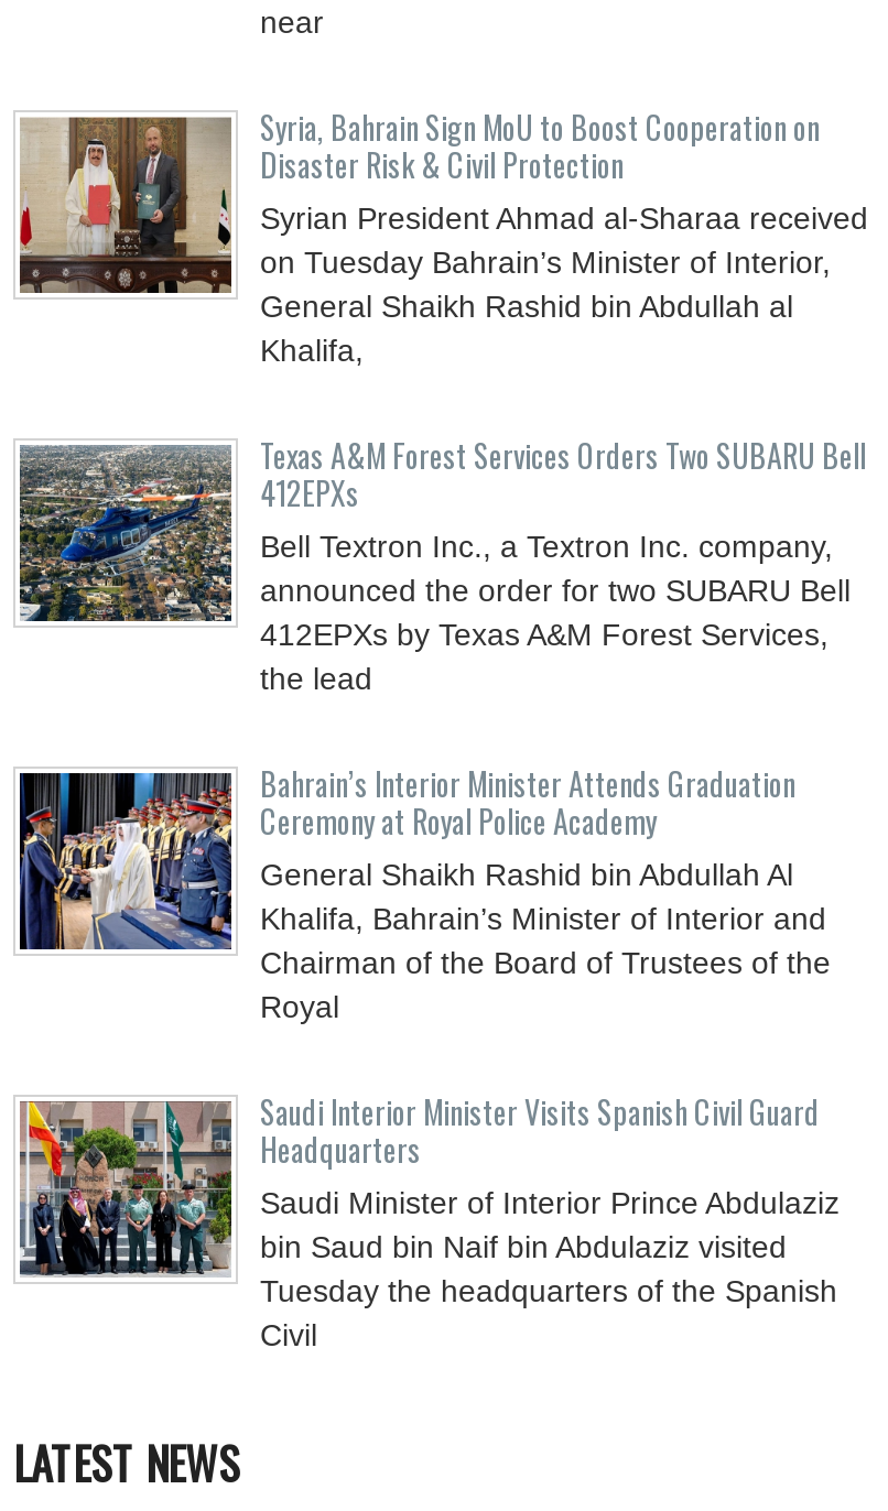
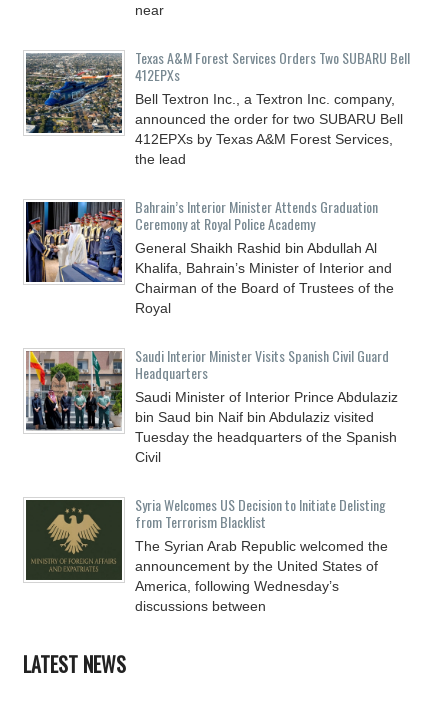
- [image]
- Syria, Bahrain Sign MoU to Boost Cooperation on
- Disaster Risk & Civil Protection
- Syrian President Ahmad al-Sharaa received
- on Tuesday Bahrain’s Minister of Interior,
- General Shaikh Rashid bin Abdullah al
- Khalifa,

moved up: [image] | Texas A&M Forest Services Orders Two SUBARU Bell | 412EPXs | ... | Tuesday the headquarters of the Spanish | Civil

+ [image]
+ Syria Welcomes US Decision to Initiate Delisting
+ from Terrorism Blacklist
+ The Syrian Arab Republic welcomed the
+ announcement by the United States of
+ America, following Wednesday’s
+ discussions between
